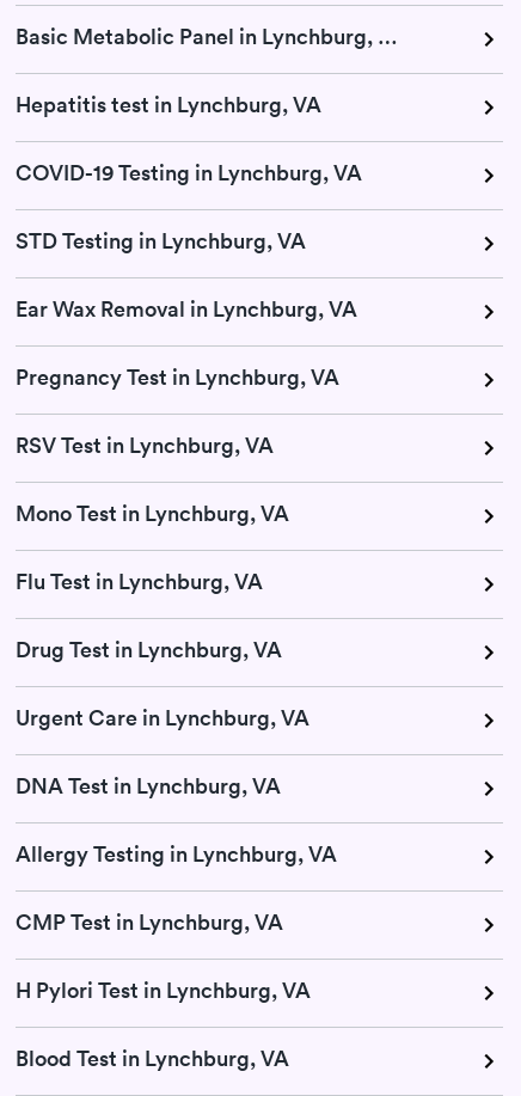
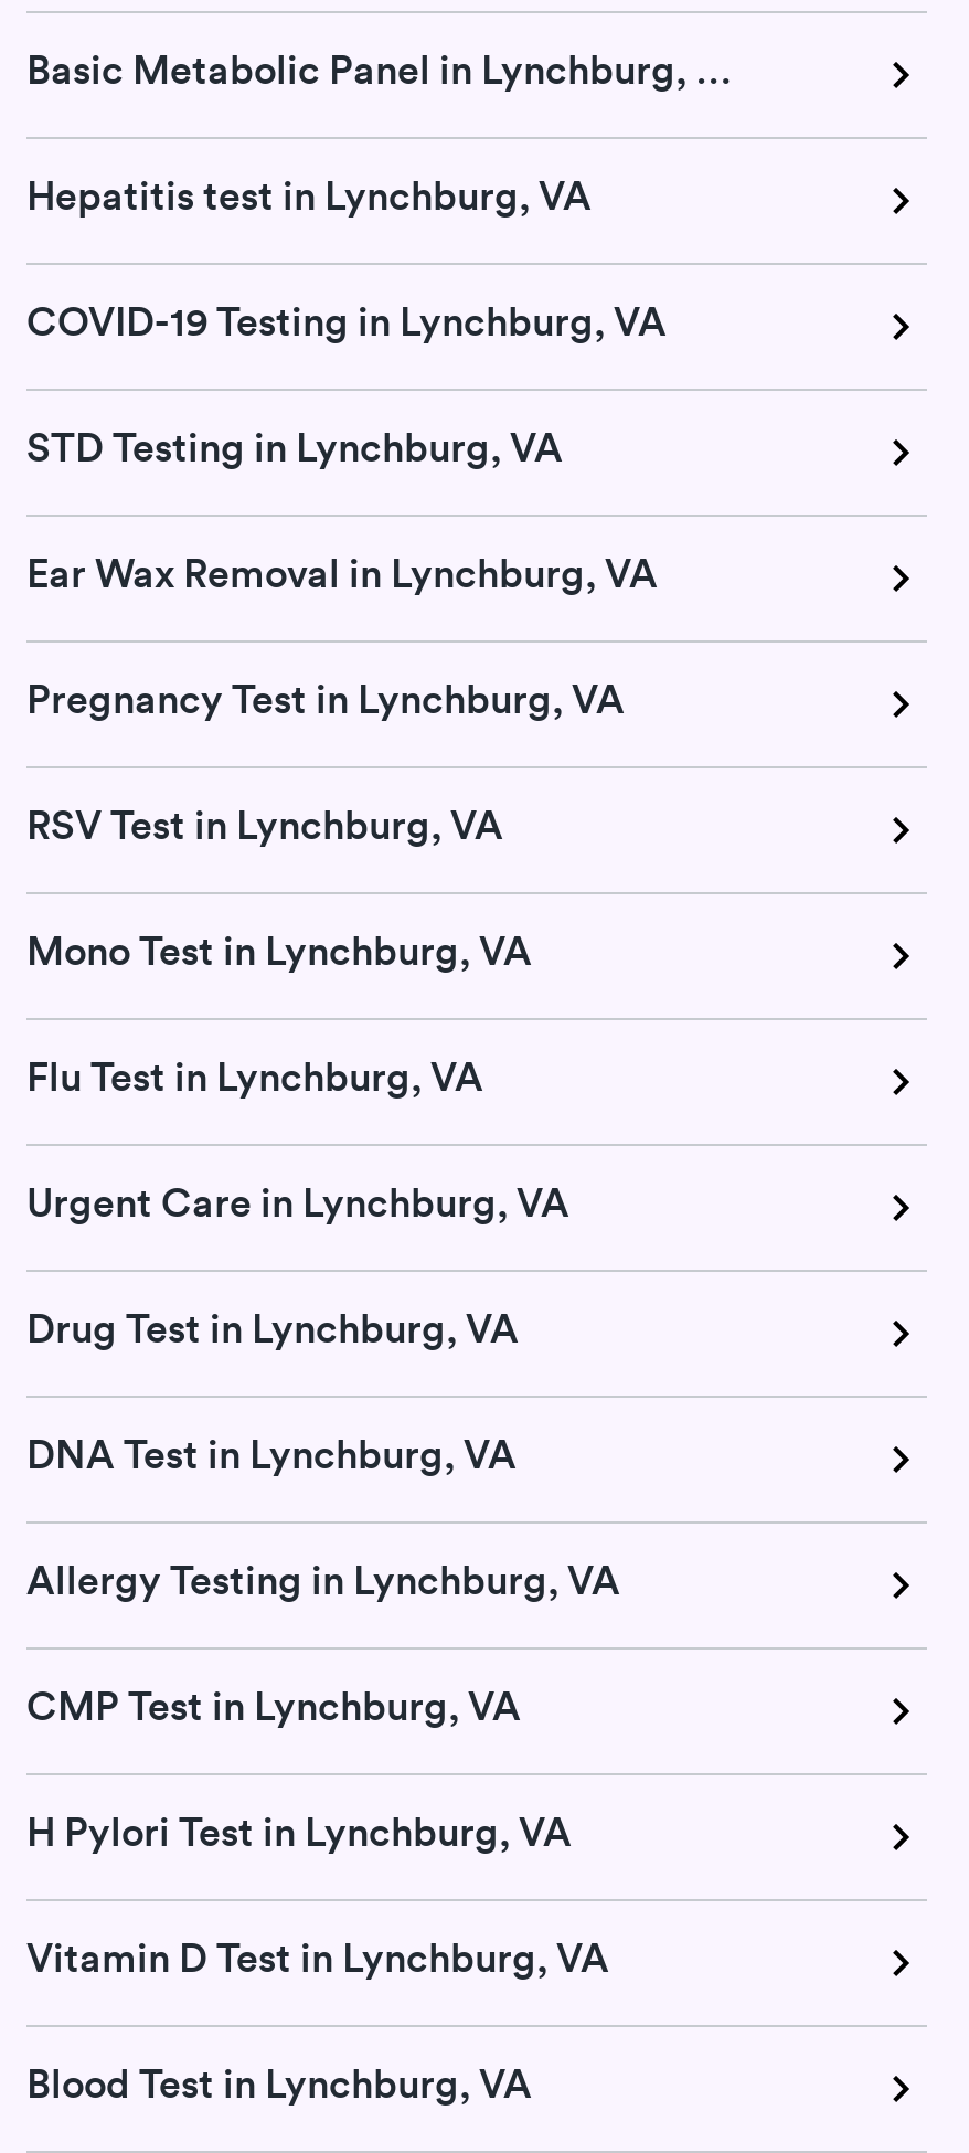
moved up: Urgent Care in Lynchburg, VA

+ Vitamin D Test in Lynchburg, VA
